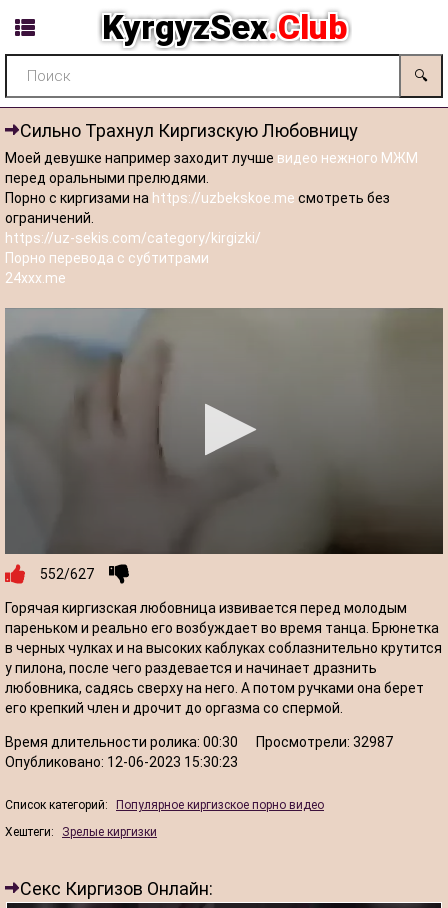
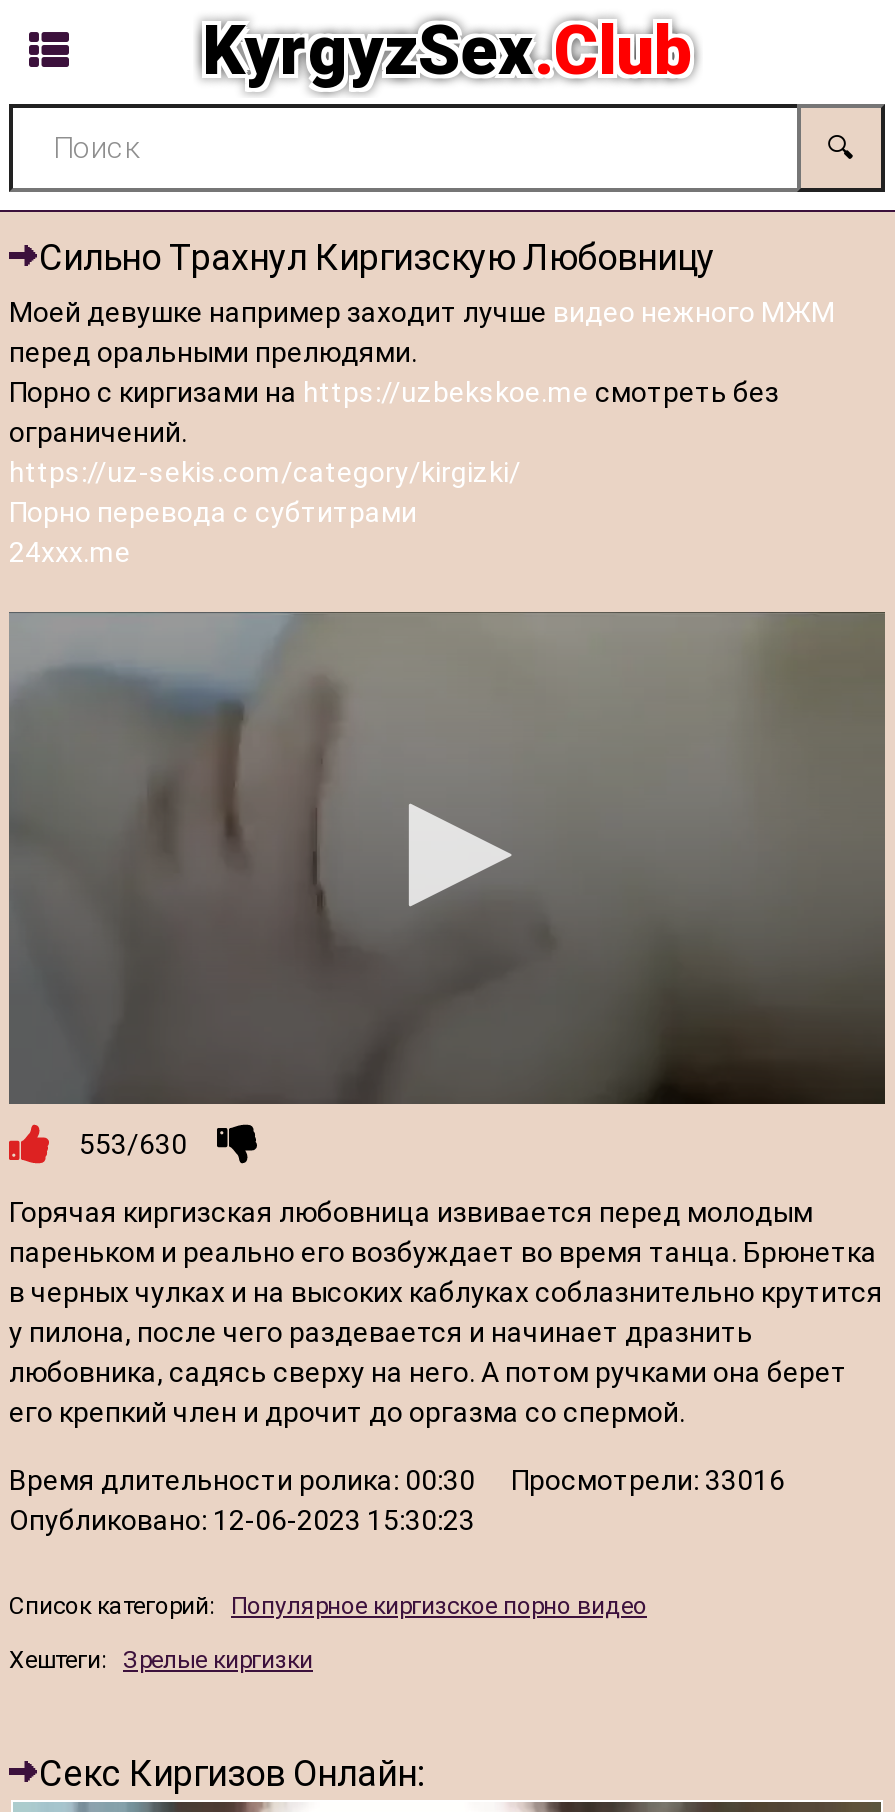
- 552/627
+ 553/630

- Время длительности ролика: 00:30 Просмотрели: 32987
+ Время длительности ролика: 00:30 Просмотрели: 33016
